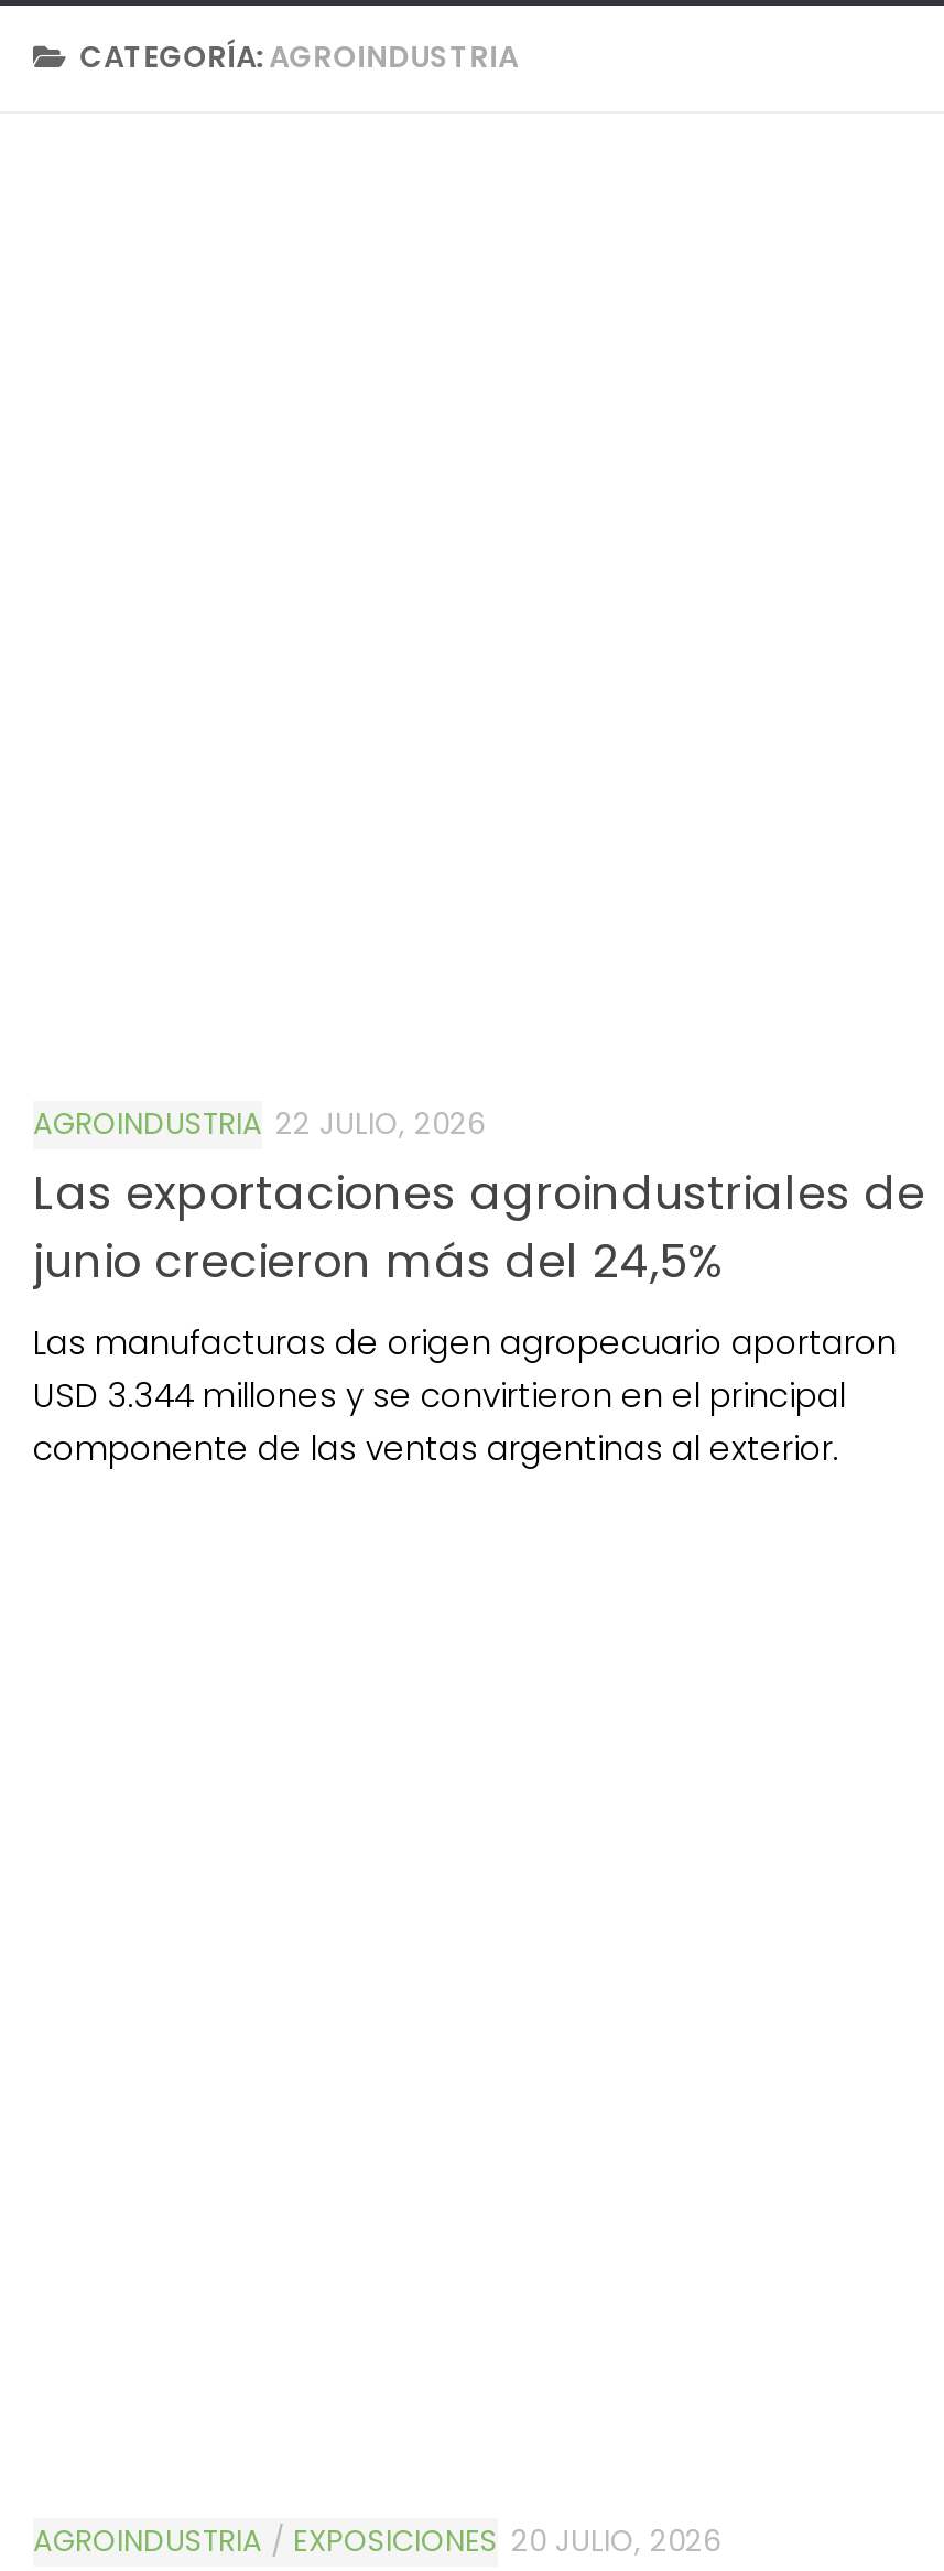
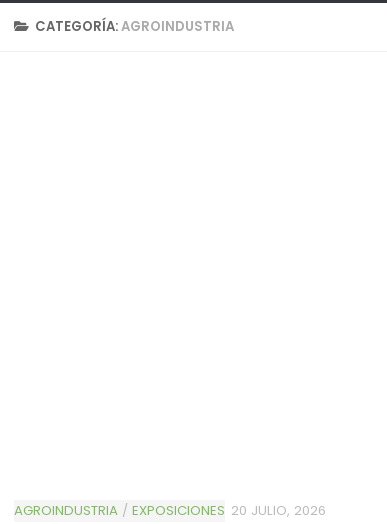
- AGROINDUSTRIA 22 JULIO, 2026
- Las exportaciones agroindustriales de
- junio crecieron más del 24,5%
- Las manufacturas de origen agropecuario aportaron
- USD 3.344 millones y se convirtieron en el principal
- componente de las ventas argentinas al exterior.
